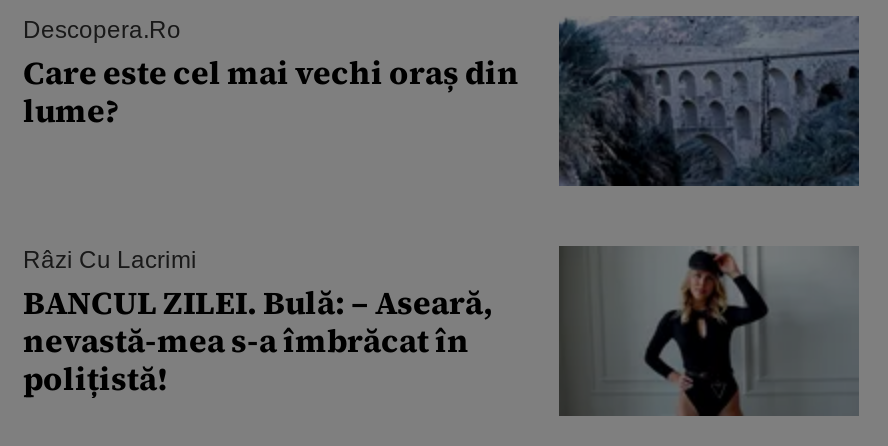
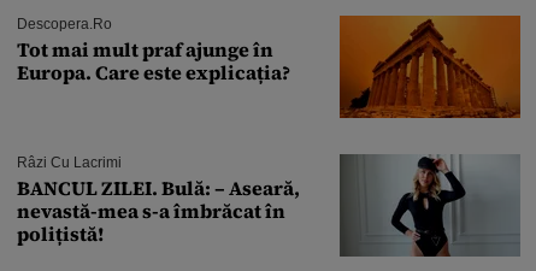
- [image]
- Care este cel mai vechi oraș din
- lume?
+ [image]
+ Tot mai mult praf ajunge în
+ Europa. Care este explicația?
